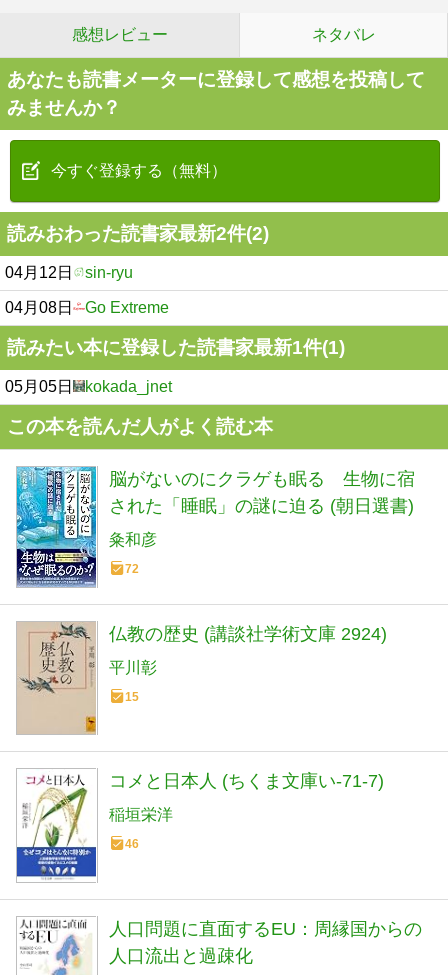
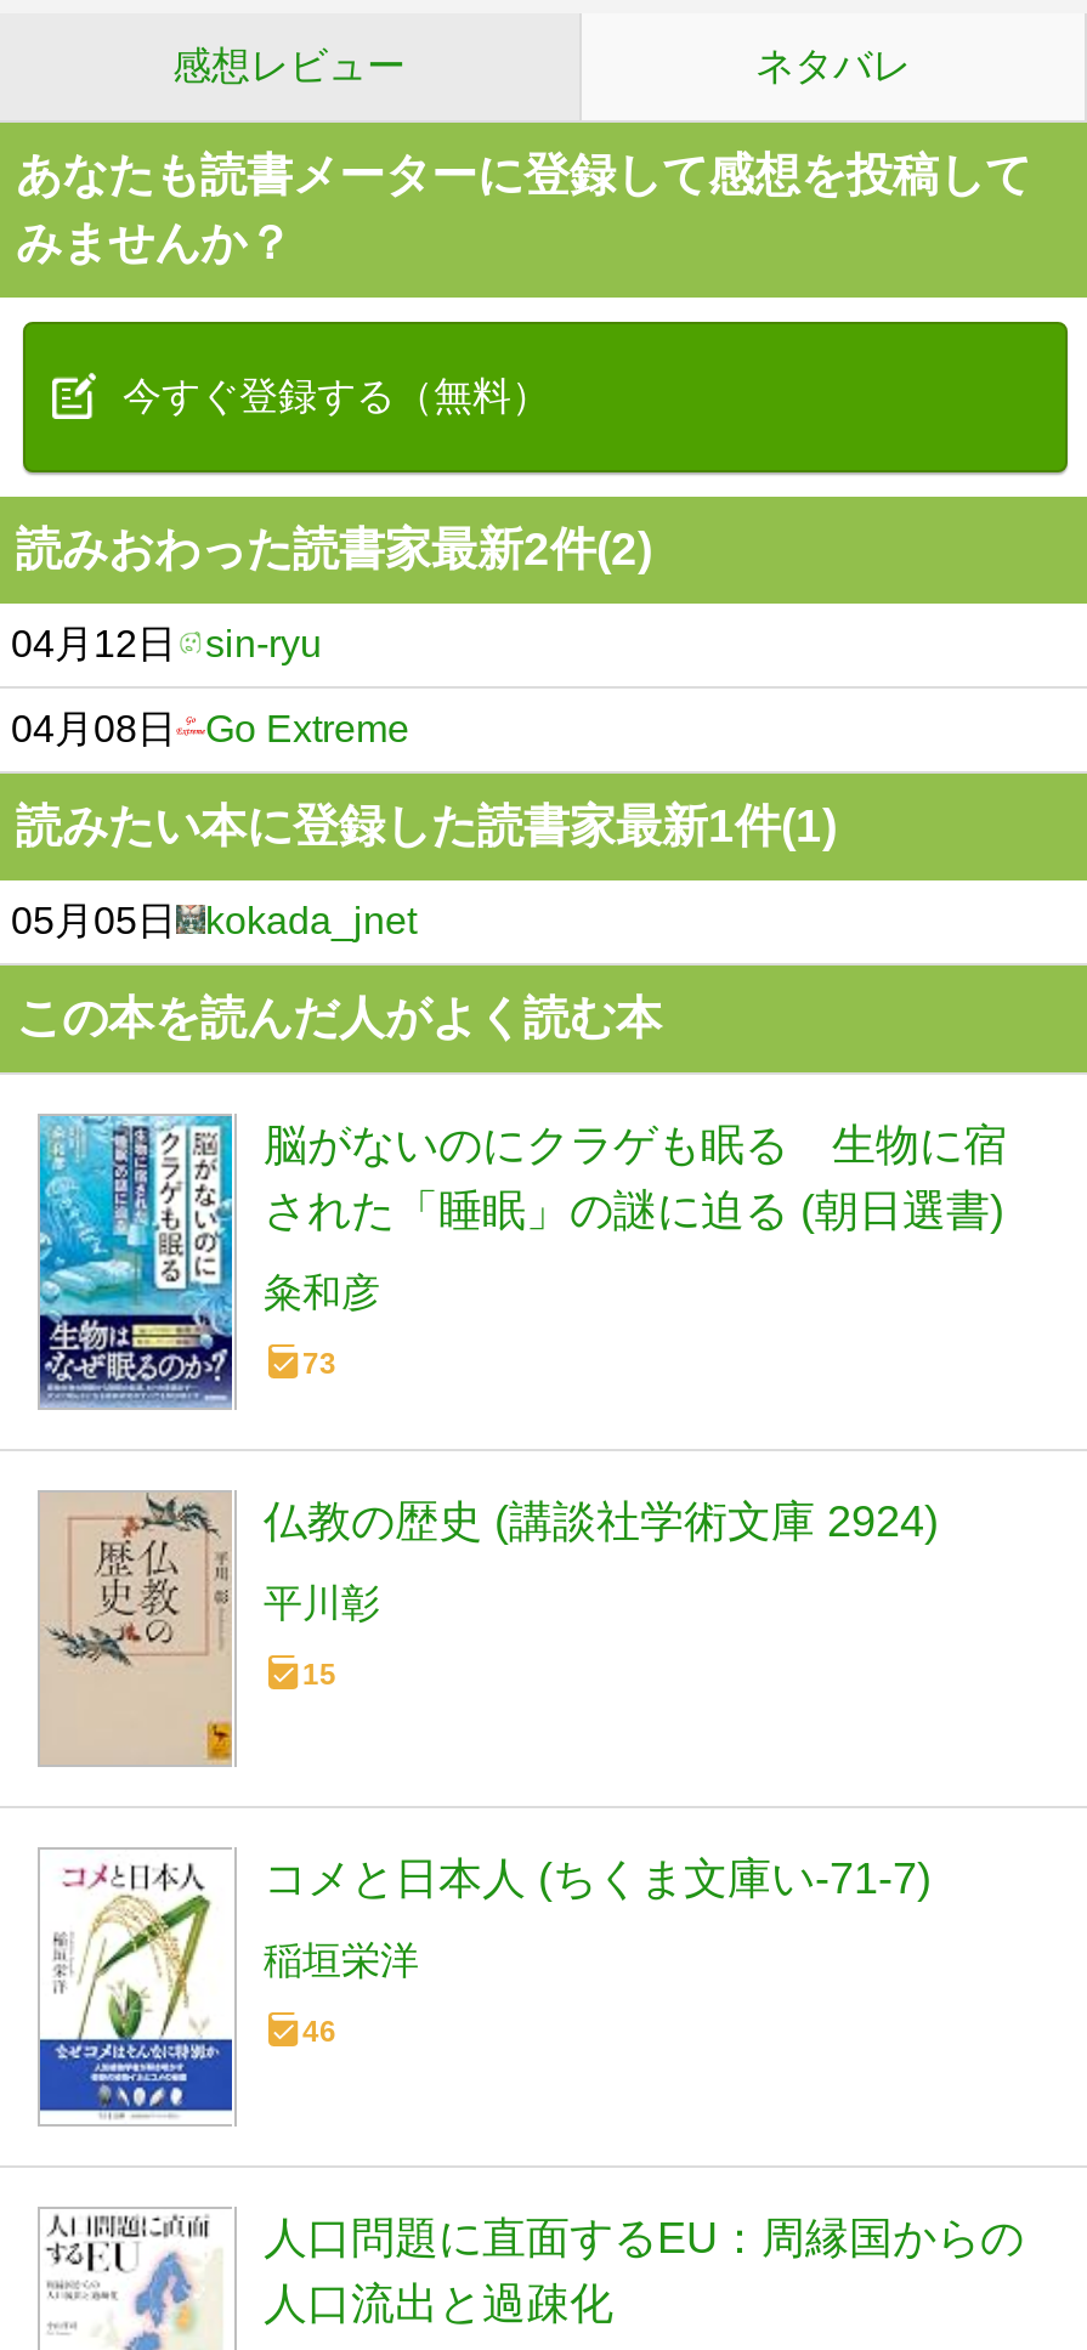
- 72
+ 73
